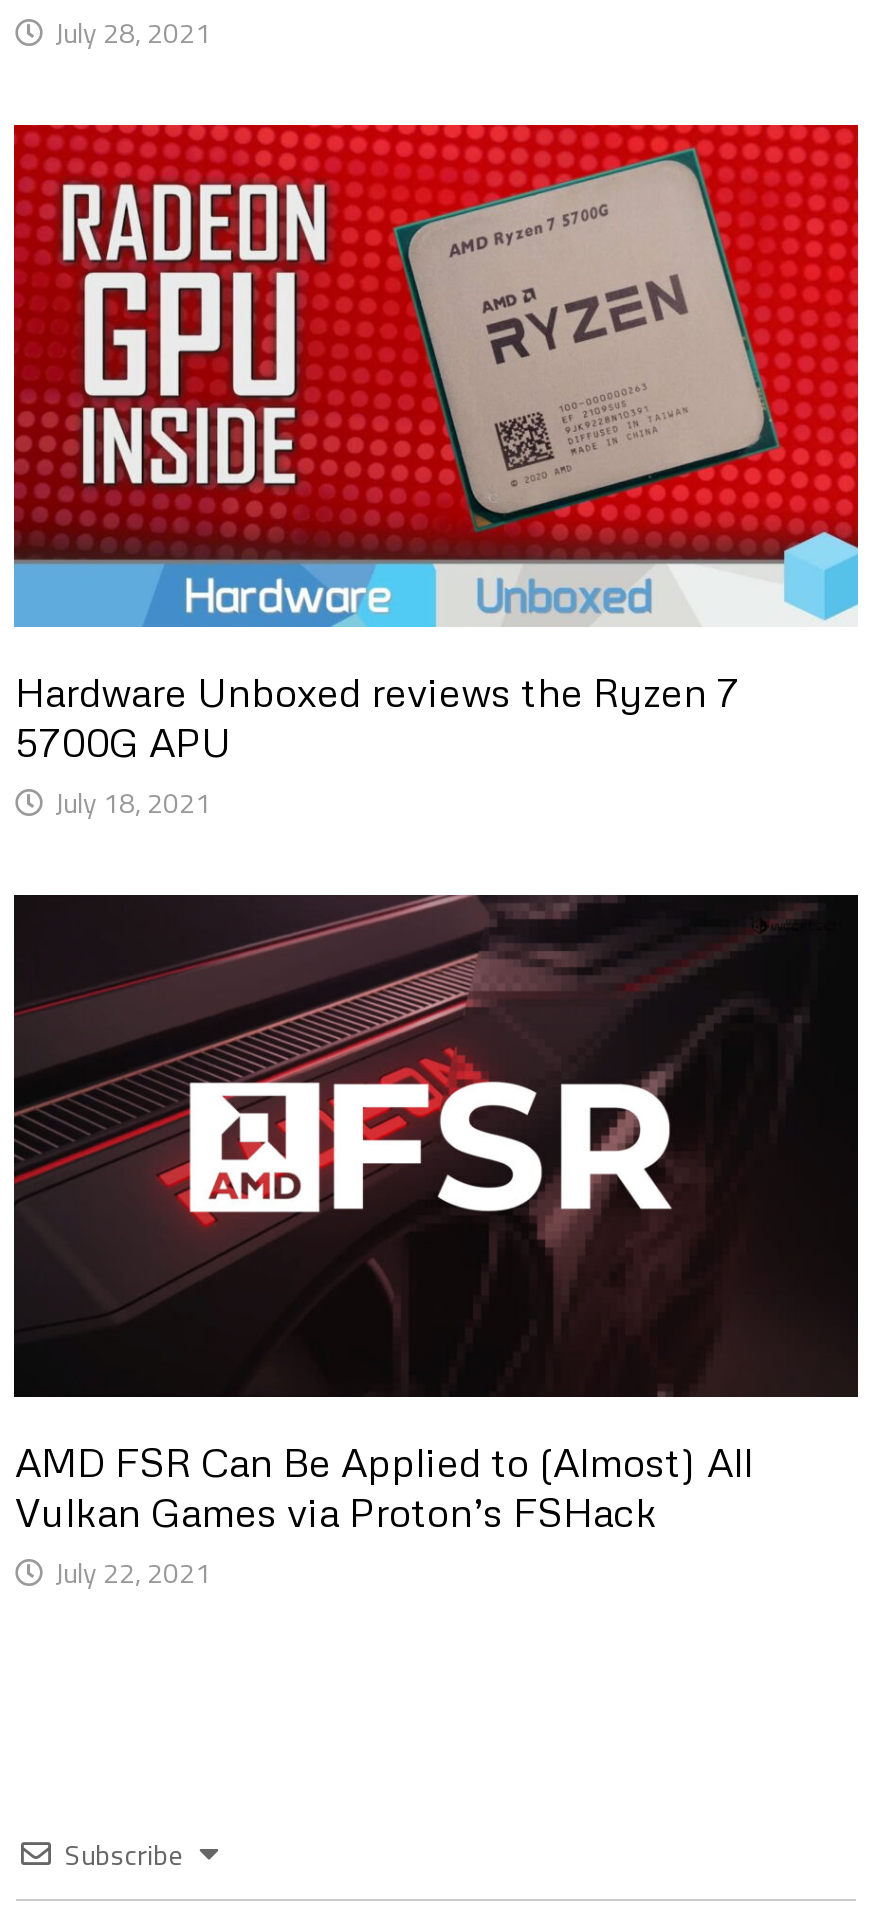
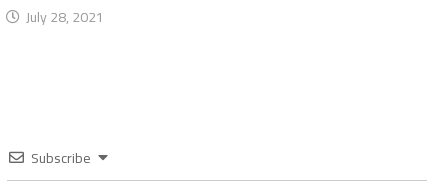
- [image]
- Hardware Unboxed reviews the Ryzen 7
- 5700G APU
- July 18, 2021

- [image]
- AMD FSR Can Be Applied to (Almost) All
- Vulkan Games via Proton’s FSHack
- July 22, 2021
